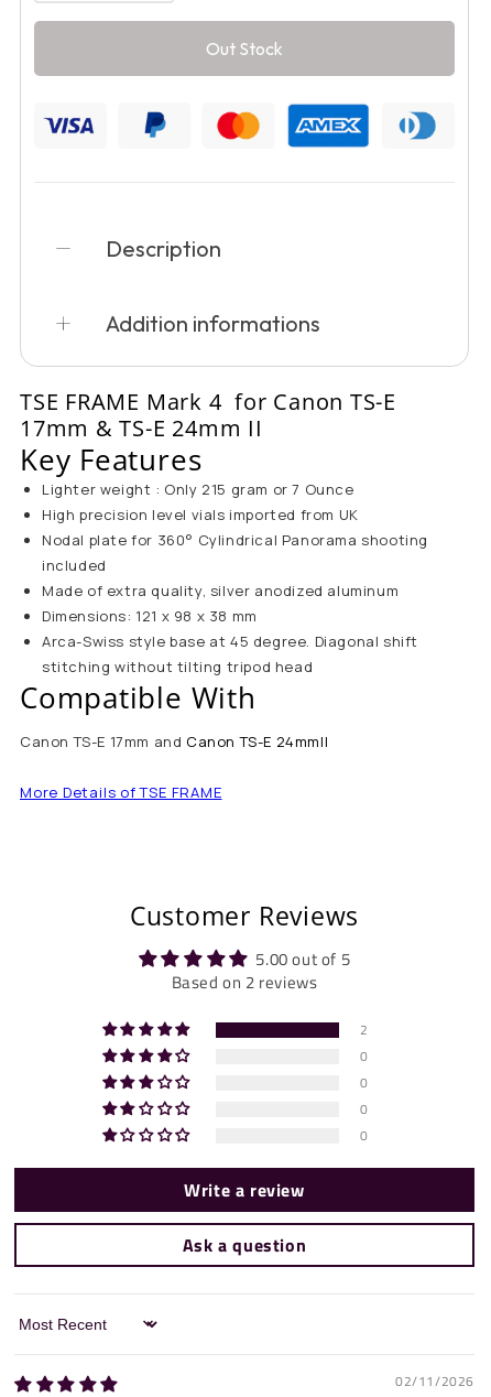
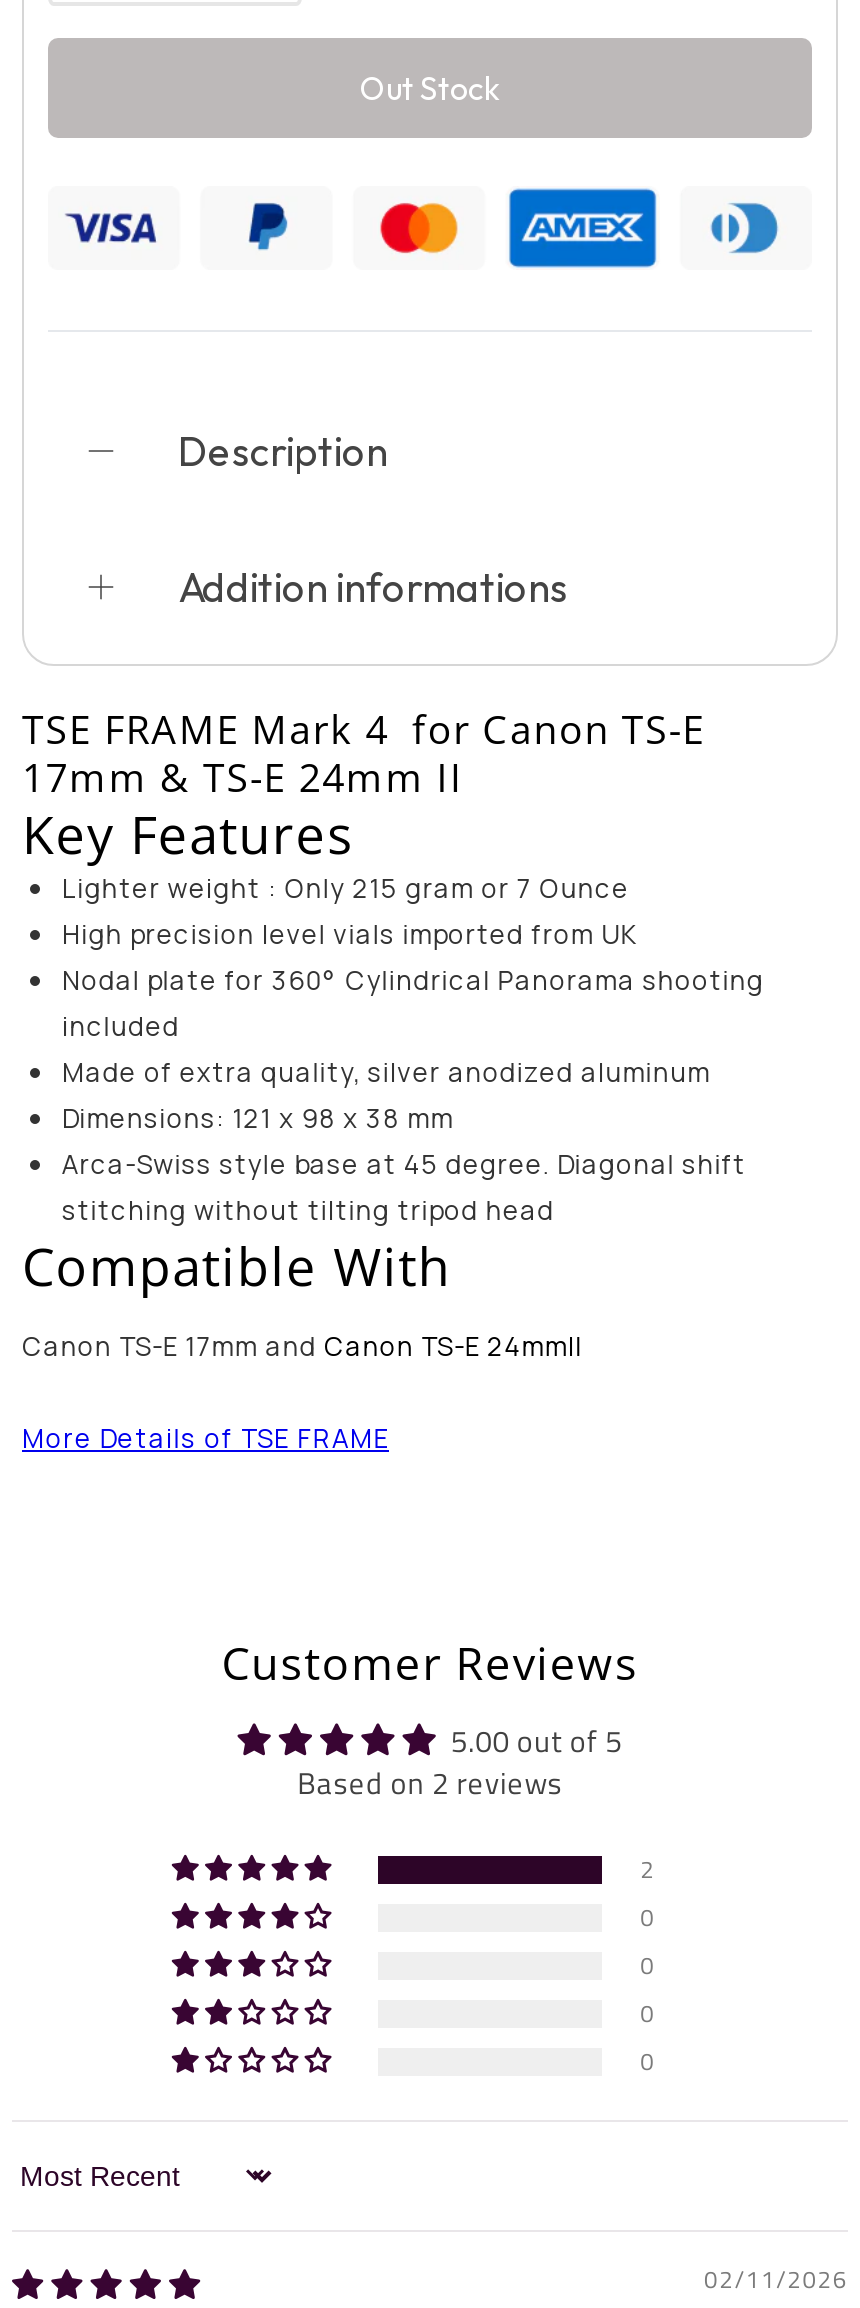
- Write a review
- Ask a question
